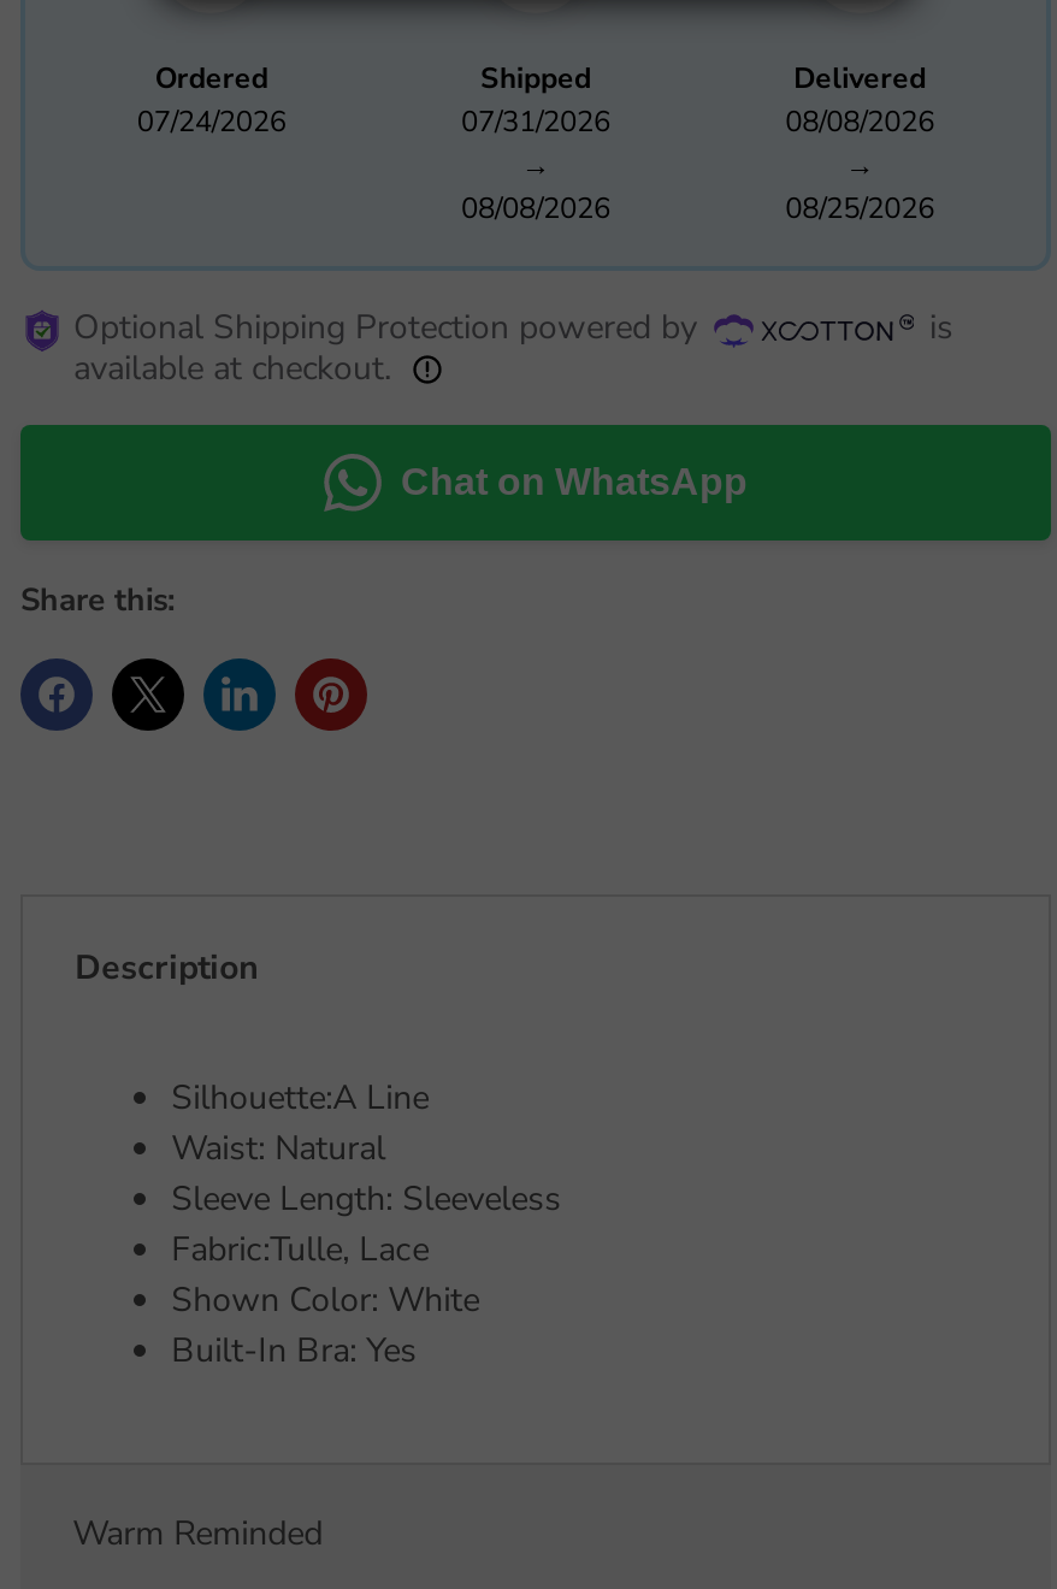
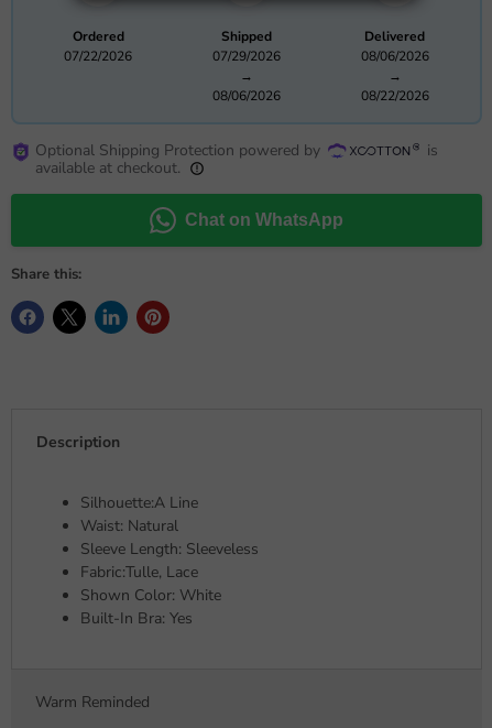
- 07/24/2026
+ 07/22/2026

- 07/31/2026
+ 07/29/2026

- 08/08/2026
+ 08/06/2026

- 08/08/2026
+ 08/06/2026

- 08/25/2026
+ 08/22/2026
